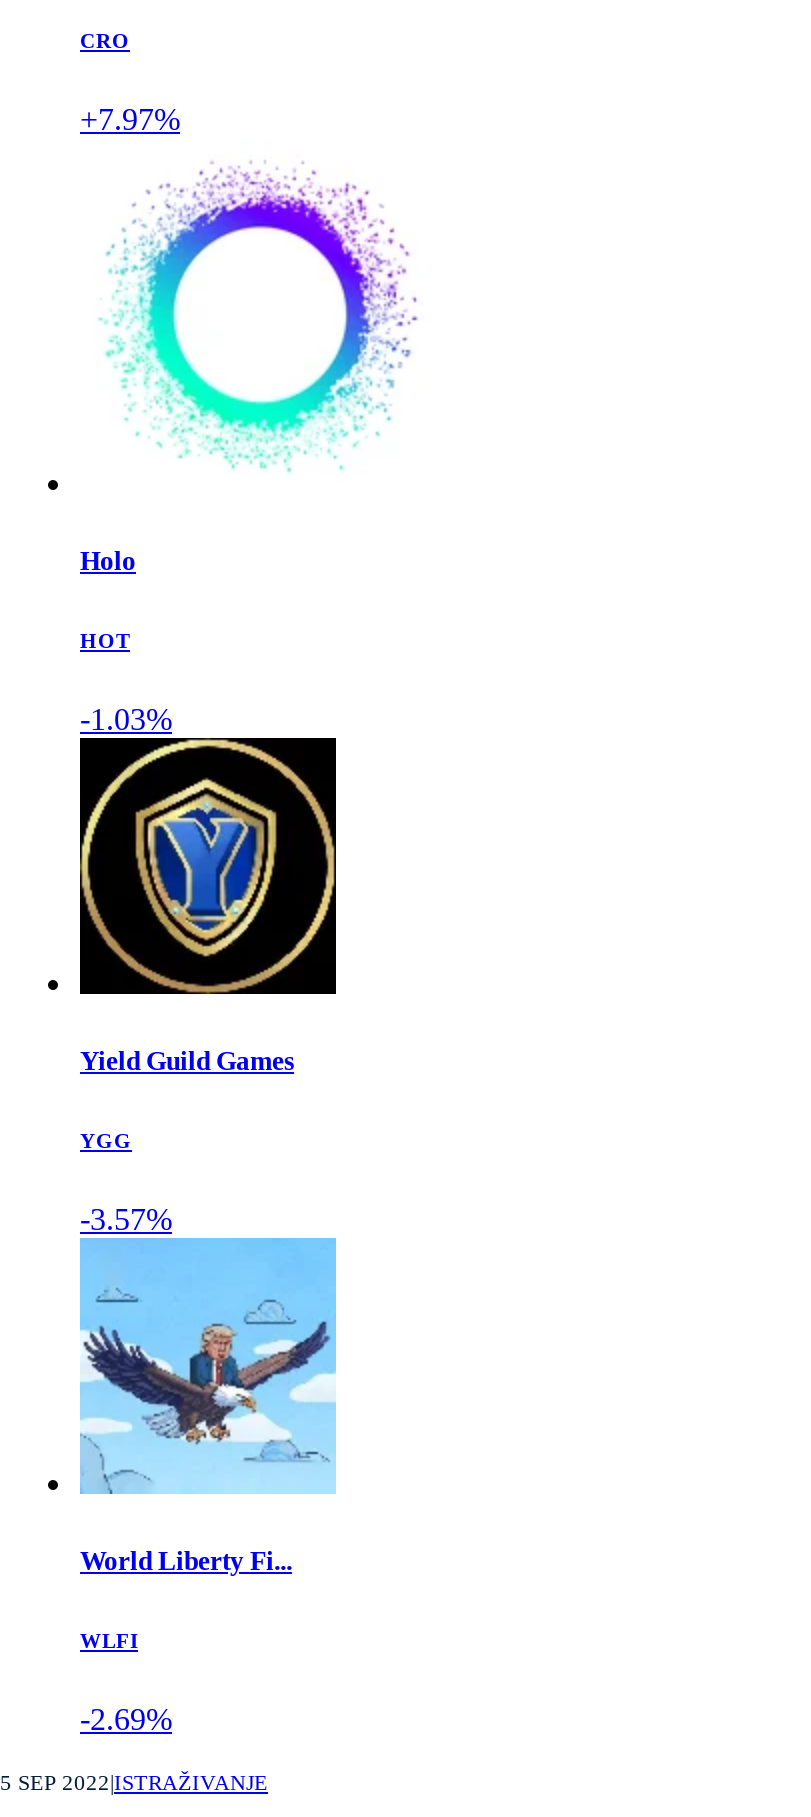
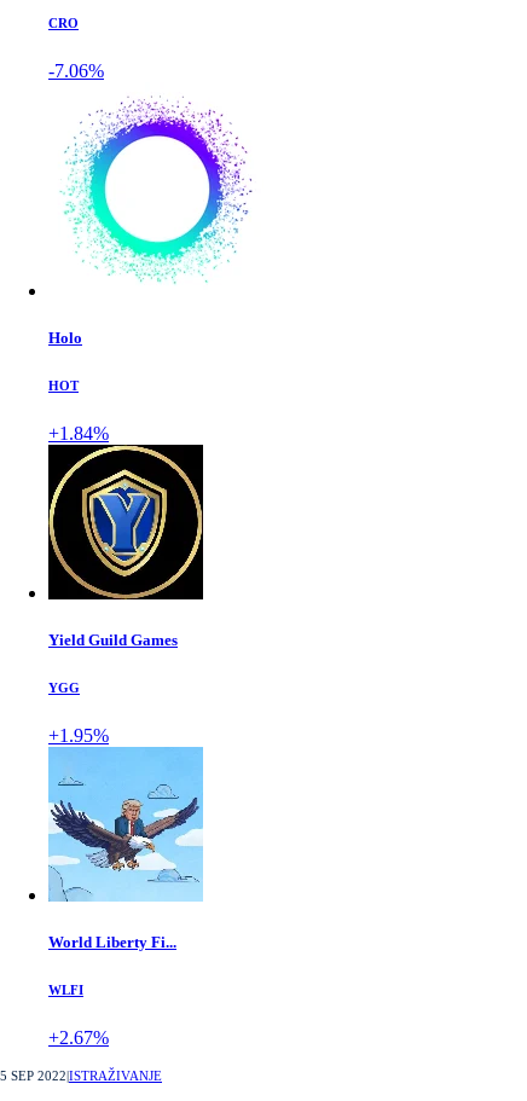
- +7.97%
+ -7.06%

- -1.03%
+ +1.84%

- -3.57%
+ +1.95%

- -2.69%
+ +2.67%
